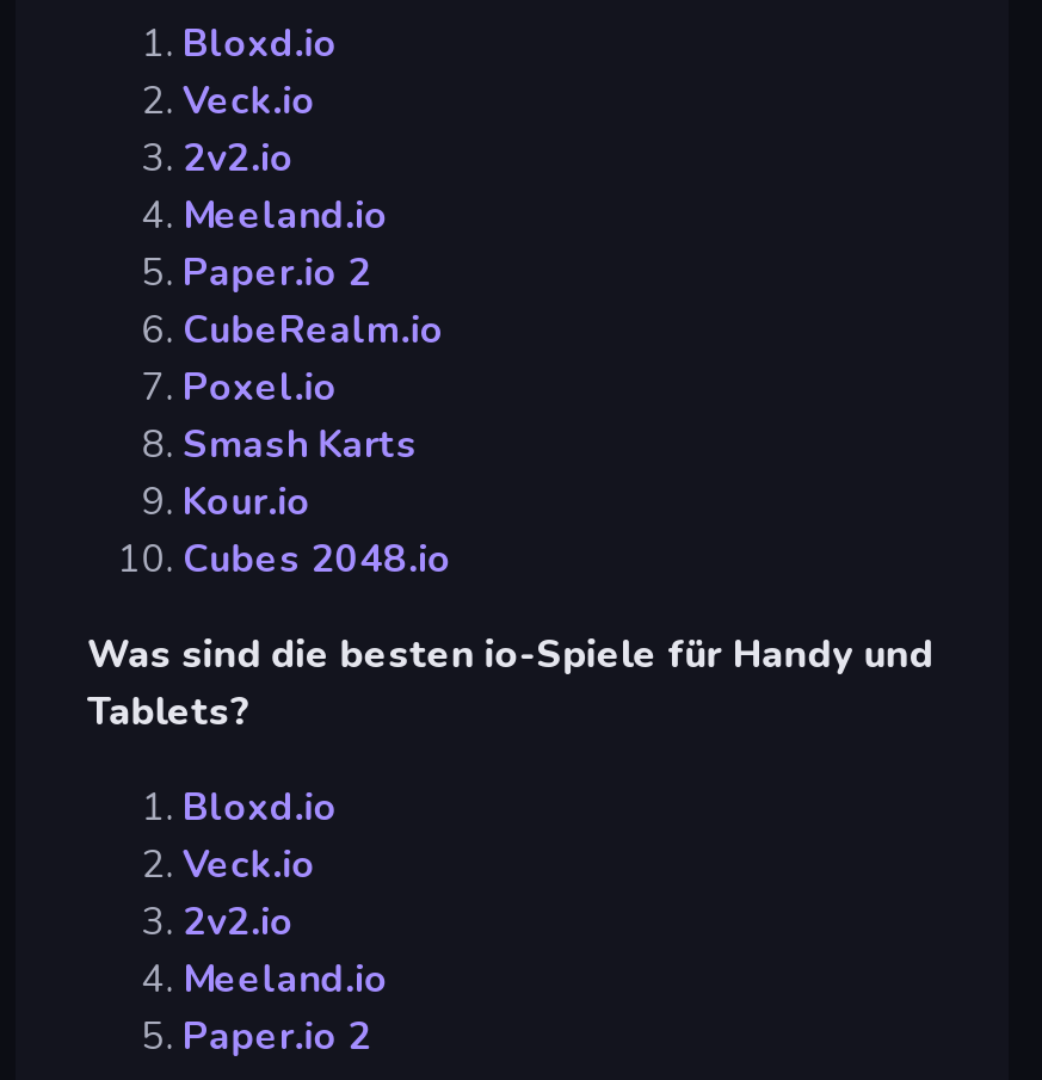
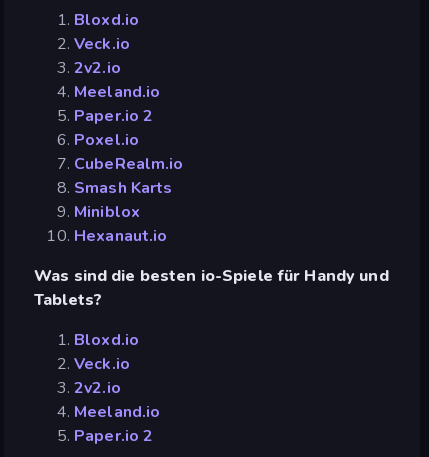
moved down: CubeRealm.io

moved up: Poxel.io

- Kour.io
- Cubes 2048.io
+ Miniblox
+ Hexanaut.io
